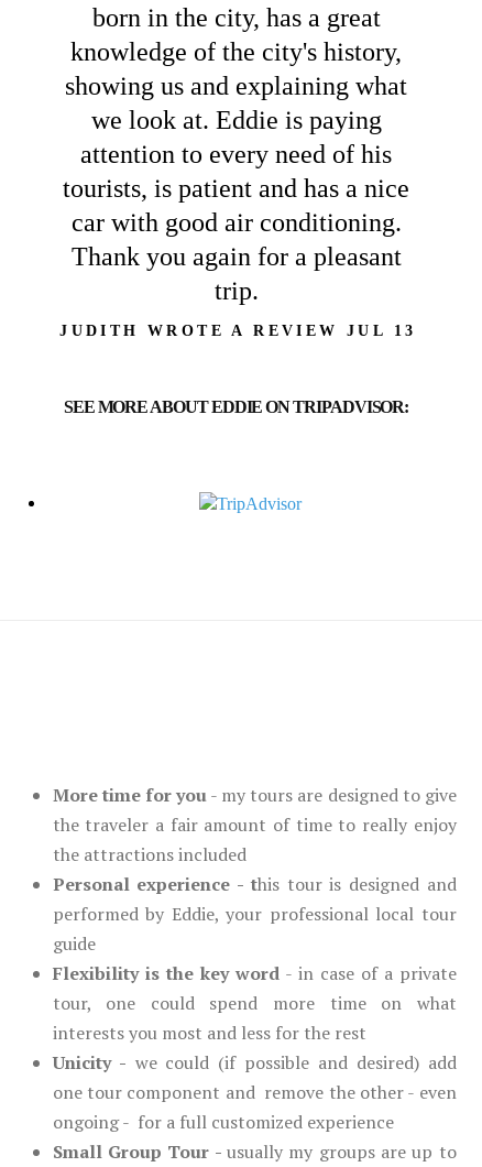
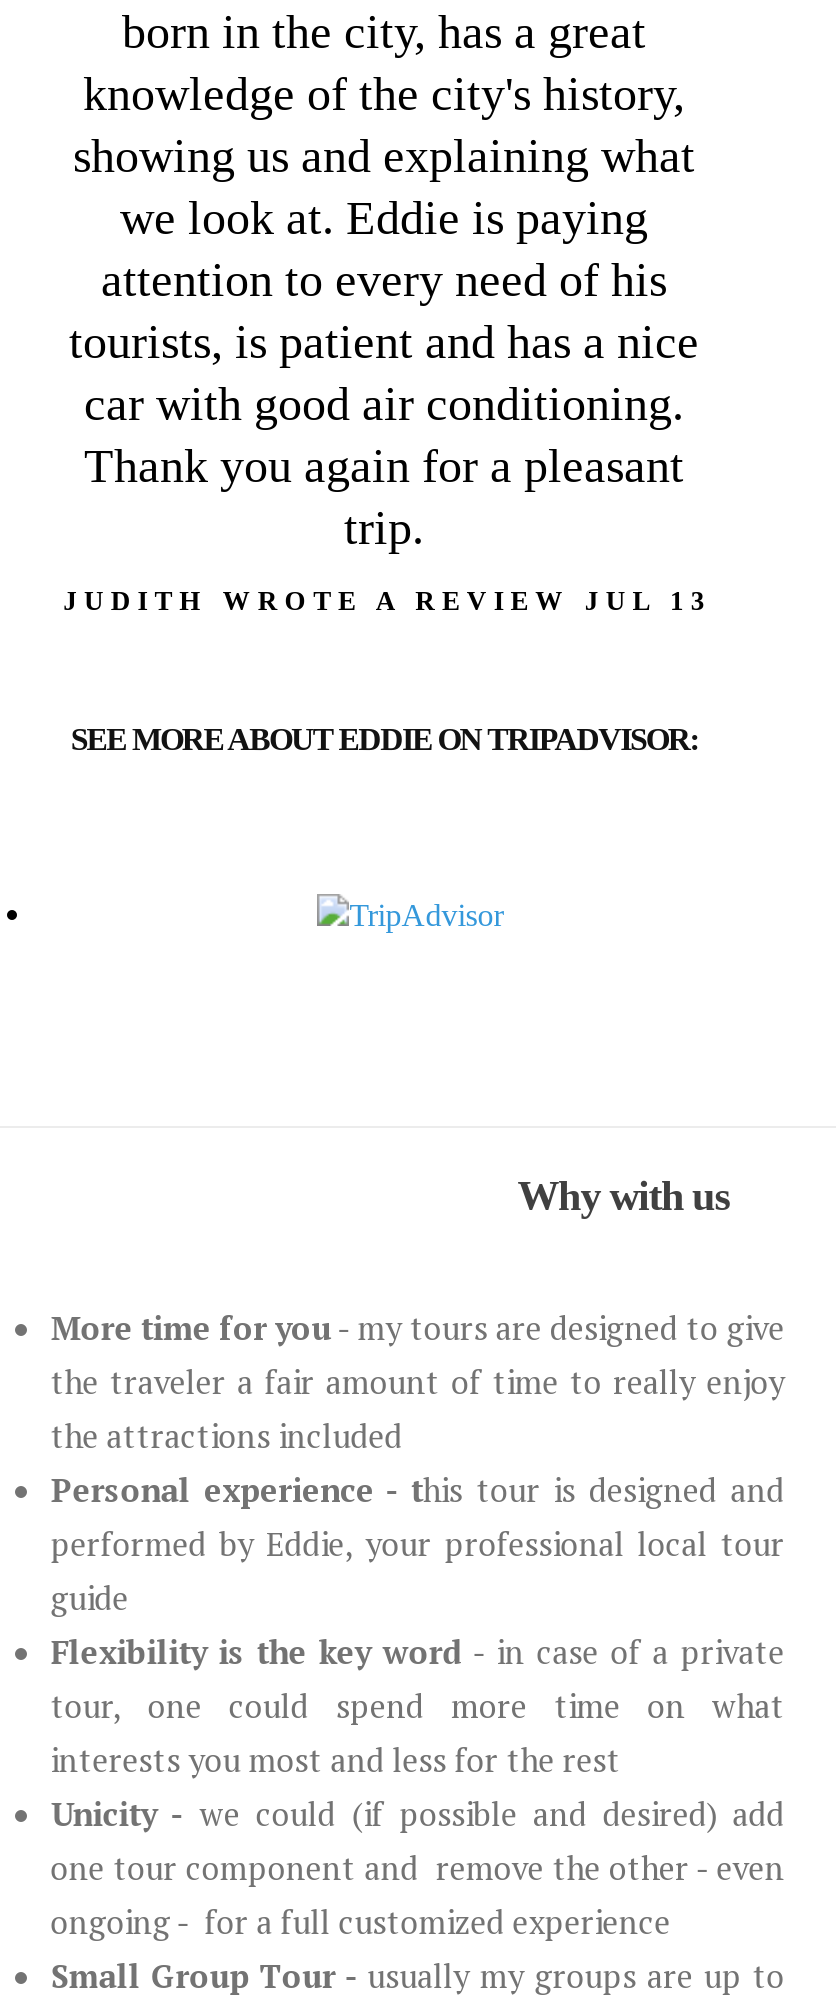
+ Why with us
